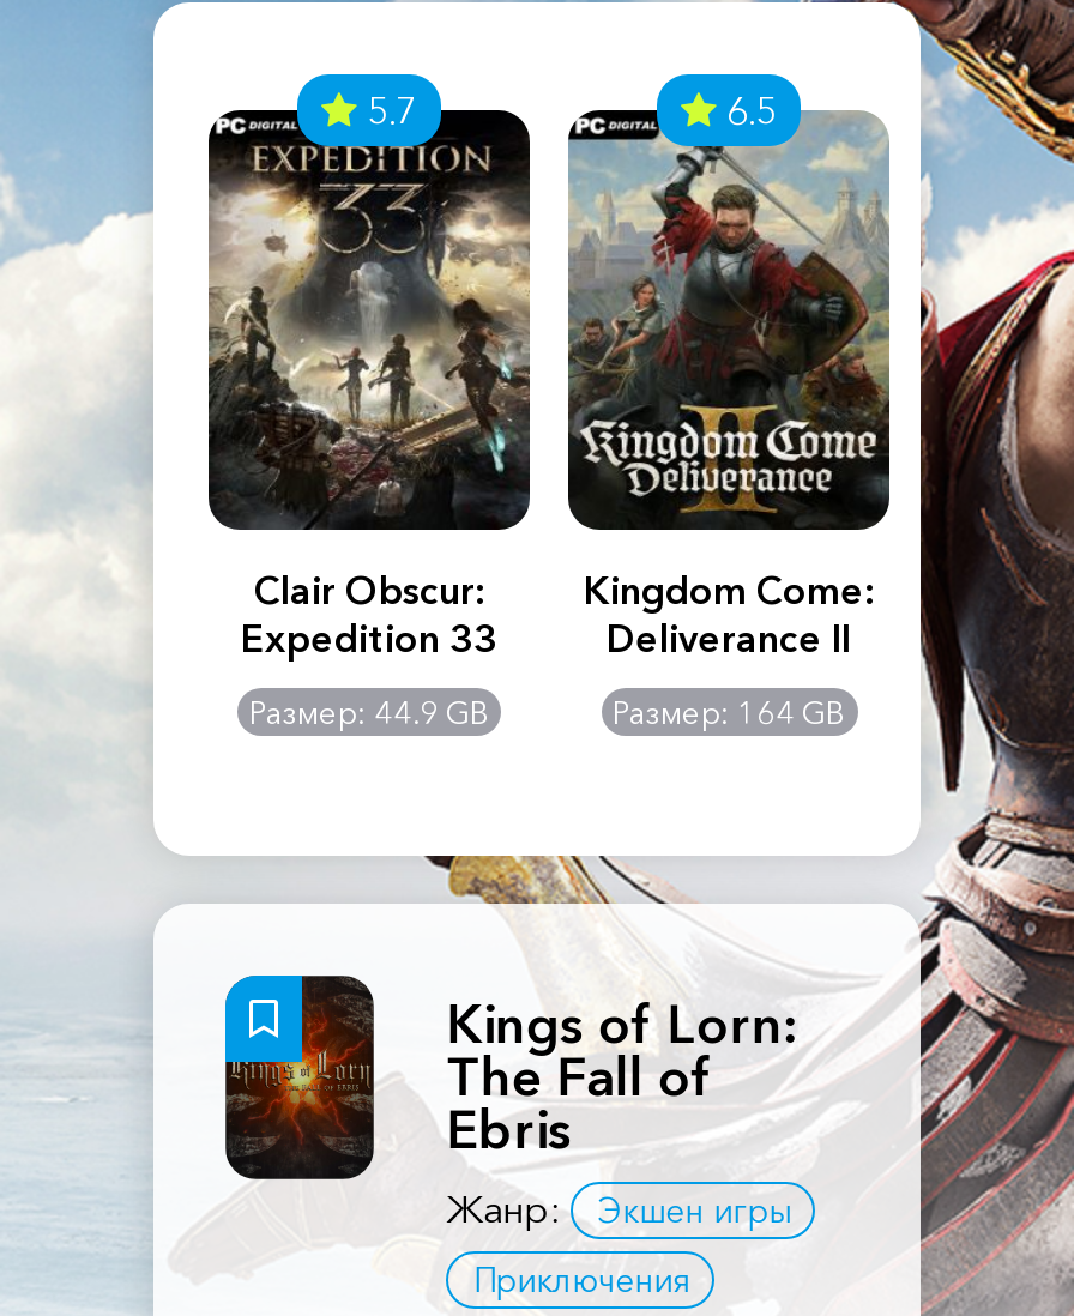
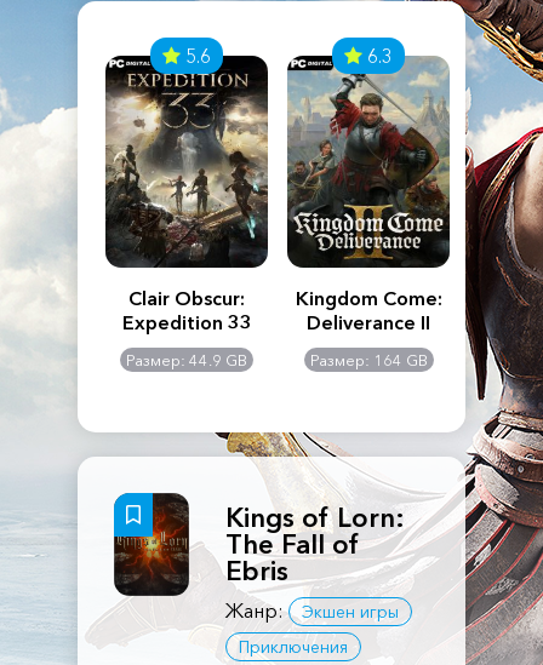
- 5.7
+ 5.6

- 6.5
+ 6.3
